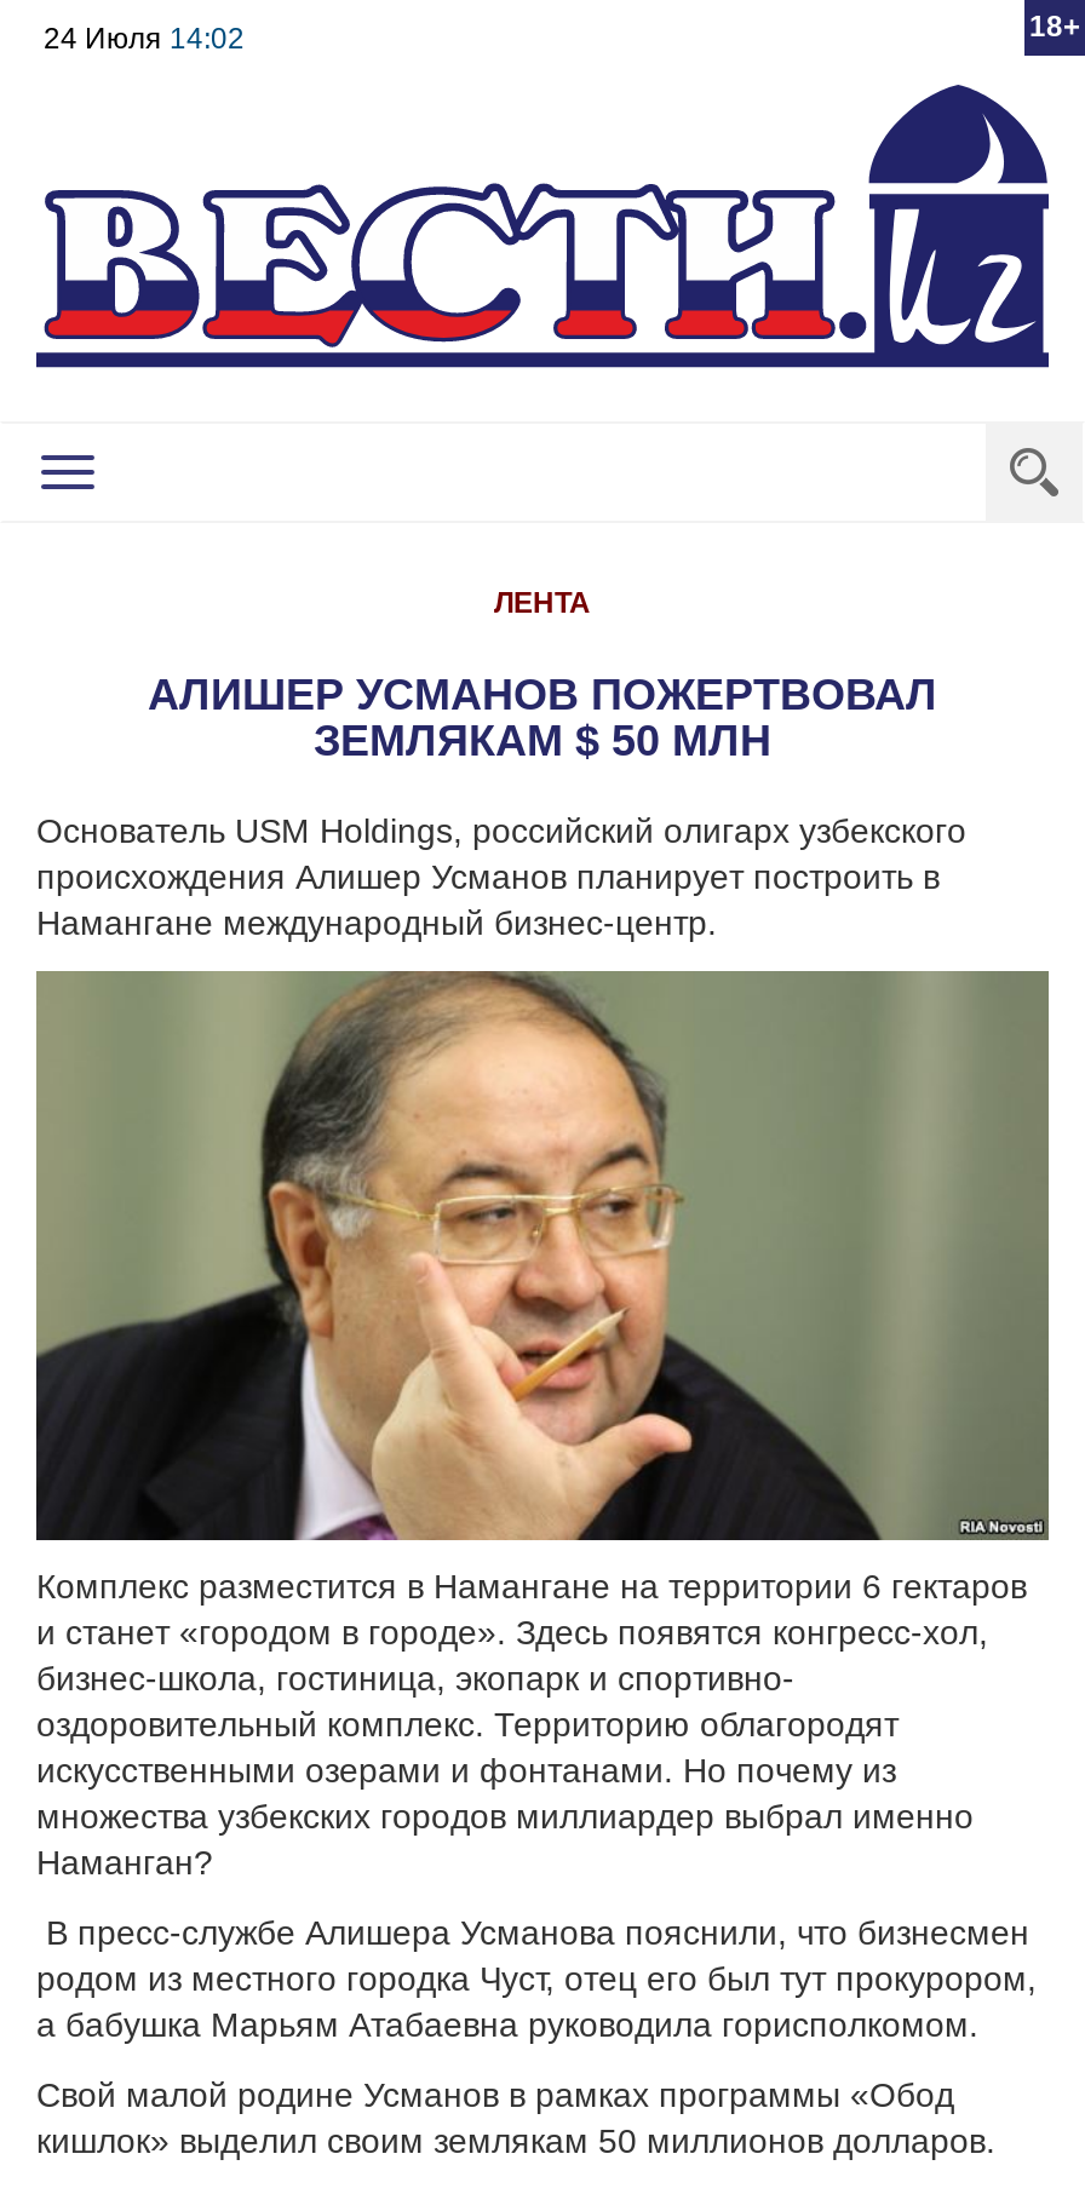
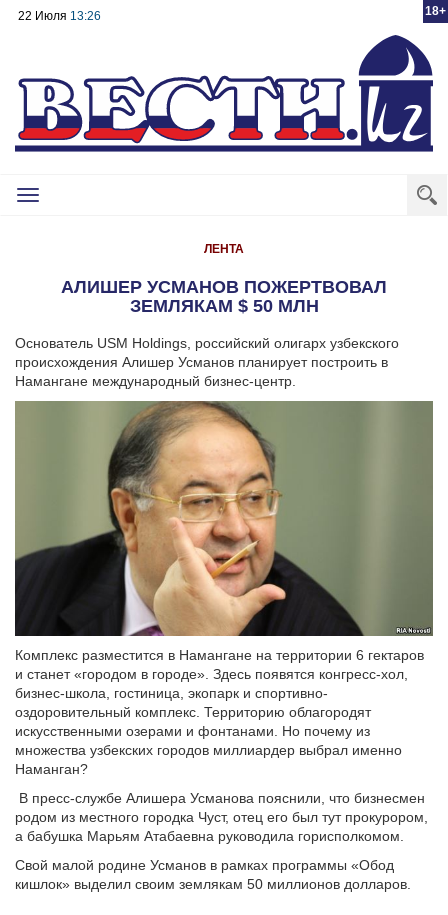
- 24 Июля 14:02
+ 22 Июля 13:26
